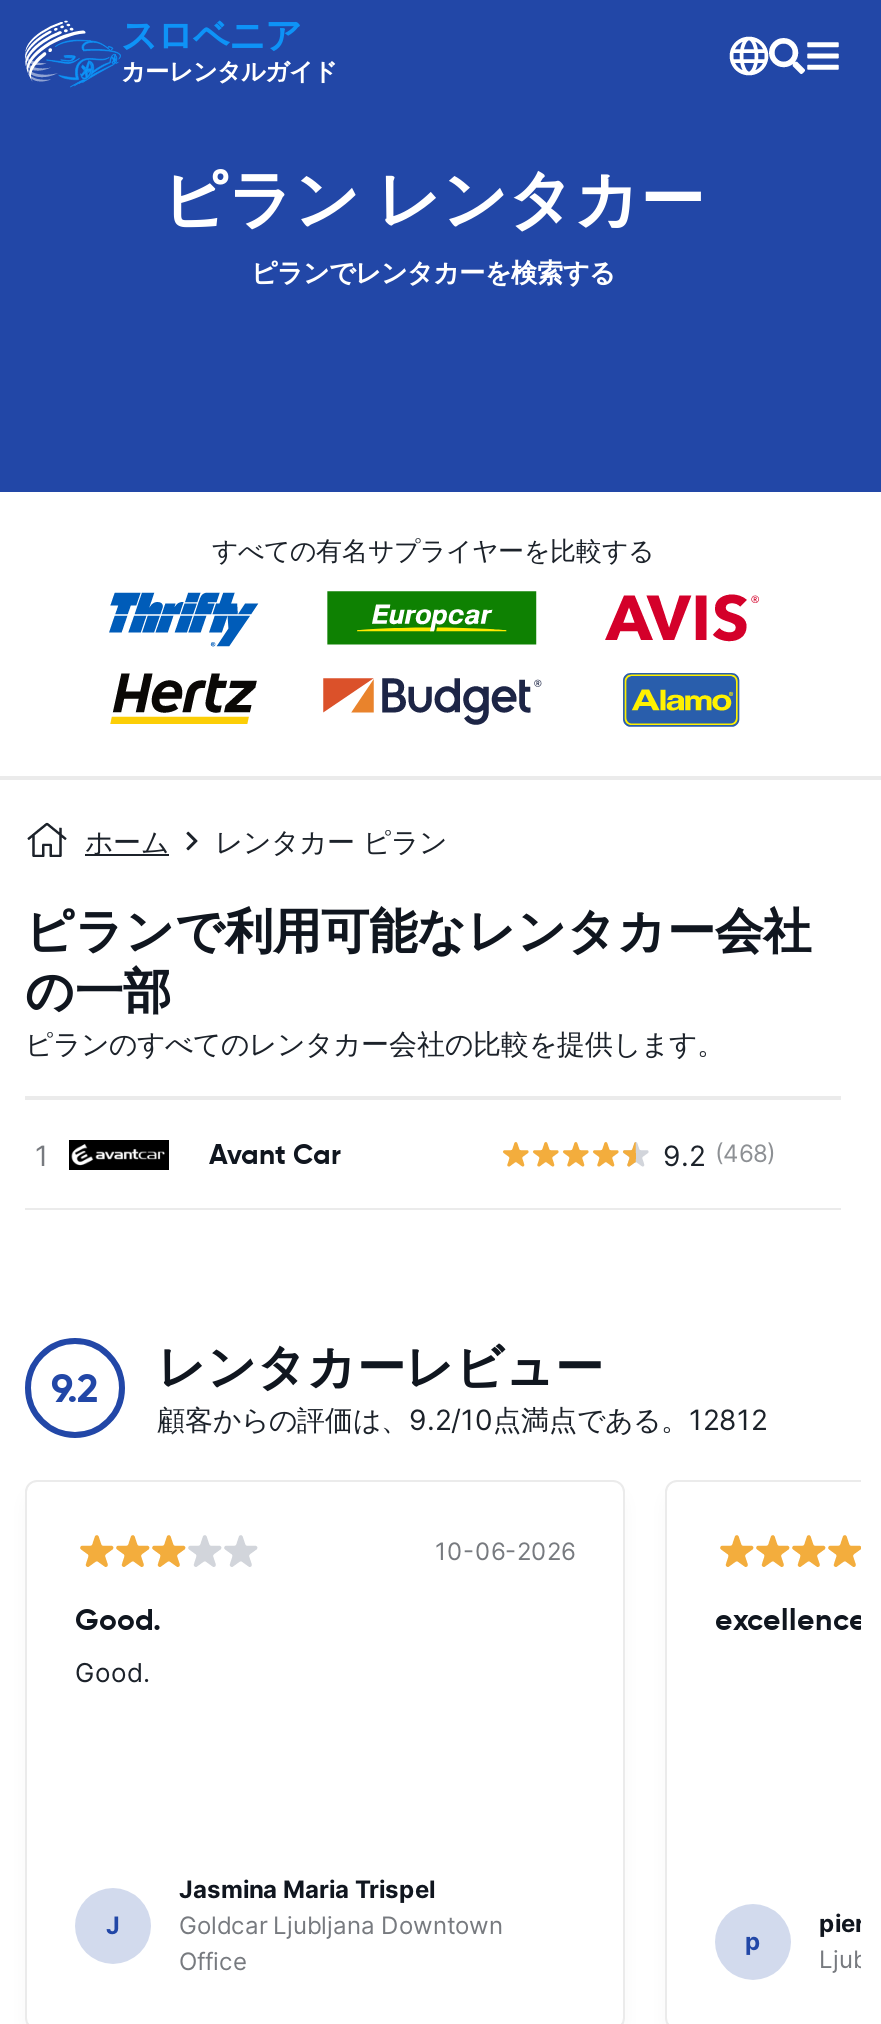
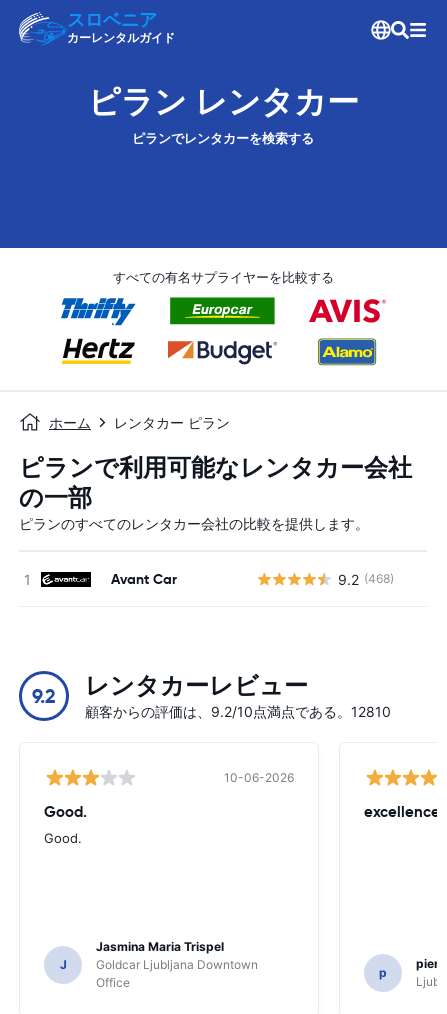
- 顧客からの評価は、9.2/10点満点である。12812
+ 顧客からの評価は、9.2/10点満点である。12810
